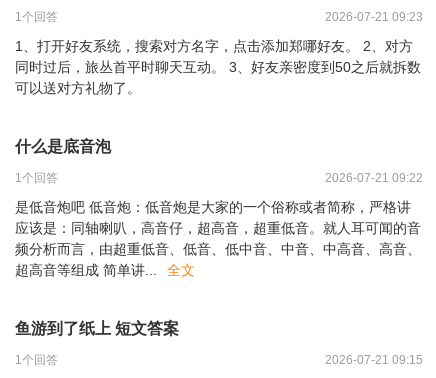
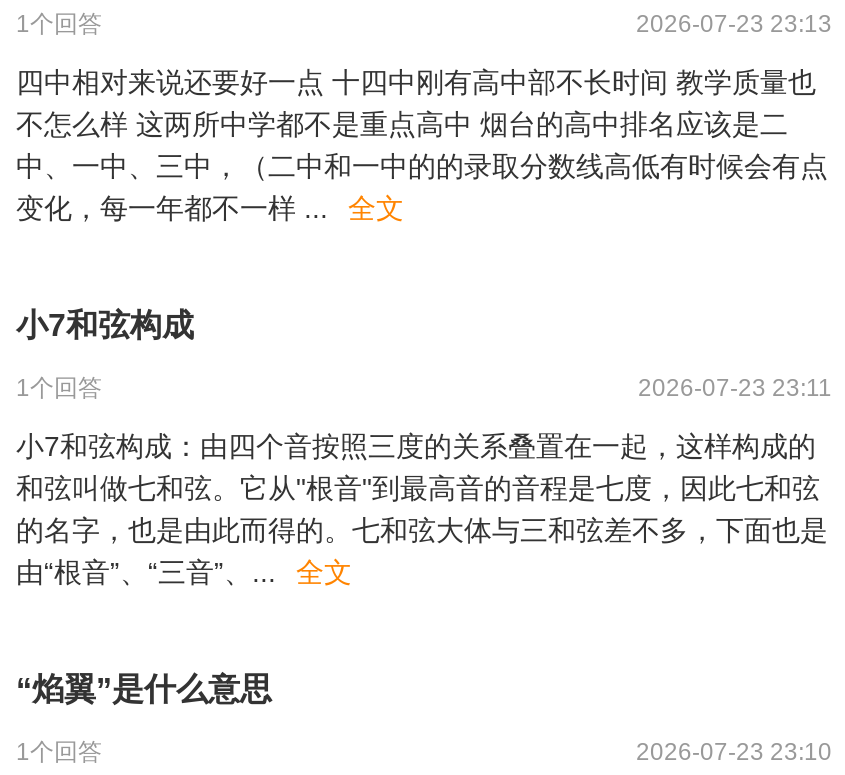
- 2026-07-21 09:23
+ 2026-07-23 23:13

- 1、打开好友系统，搜索对方名字，点击添加郑哪好友。 2、对方
- 同时过后，旅丛首平时聊天互动。 3、好友亲密度到50之后就拆数
- 可以送对方礼物了。
+ 四中相对来说还要好一点 十四中刚有高中部不长时间 教学质量也
+ 不怎么样 这两所中学都不是重点高中 烟台的高中排名应该是二
+ 中、一中、三中，（二中和一中的的录取分数线高低有时候会有点
+ 变化，每一年都不一样...
+ 全文

- 什么是底音泡
+ 小7和弦构成

- 2026-07-21 09:22
+ 2026-07-23 23:11

- 是低音炮吧 低音炮：低音炮是大家的一个俗称或者简称，严格讲
- 应该是：同轴喇叭，高音仔，超高音，超重低音。就人耳可闻的音
- 频分析而言，由超重低音、低音、低中音、中音、中高音、高音、
- 超高音等组成 简单讲...
+ 小7和弦构成：由四个音按照三度的关系叠置在一起，这样构成的
+ 和弦叫做七和弦。它从"根音"到最高音的音程是七度，因此七和弦
+ 的名字，也是由此而得的。七和弦大体与三和弦差不多，下面也是
+ 由“根音”、“三音”、...

- 鱼游到了纸上 短文答案
+ “焰翼”是什么意思

- 2026-07-21 09:15
+ 2026-07-23 23:10
